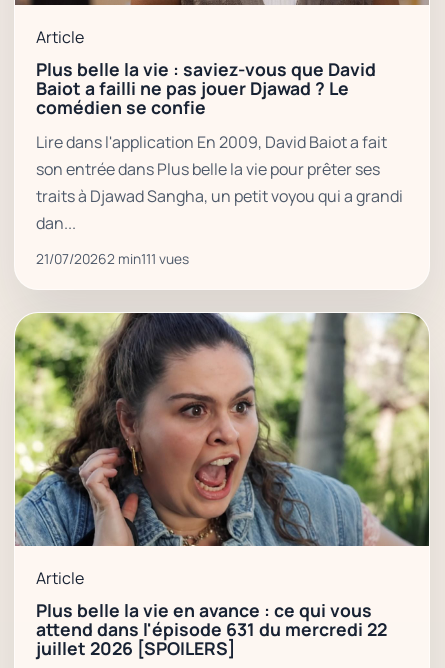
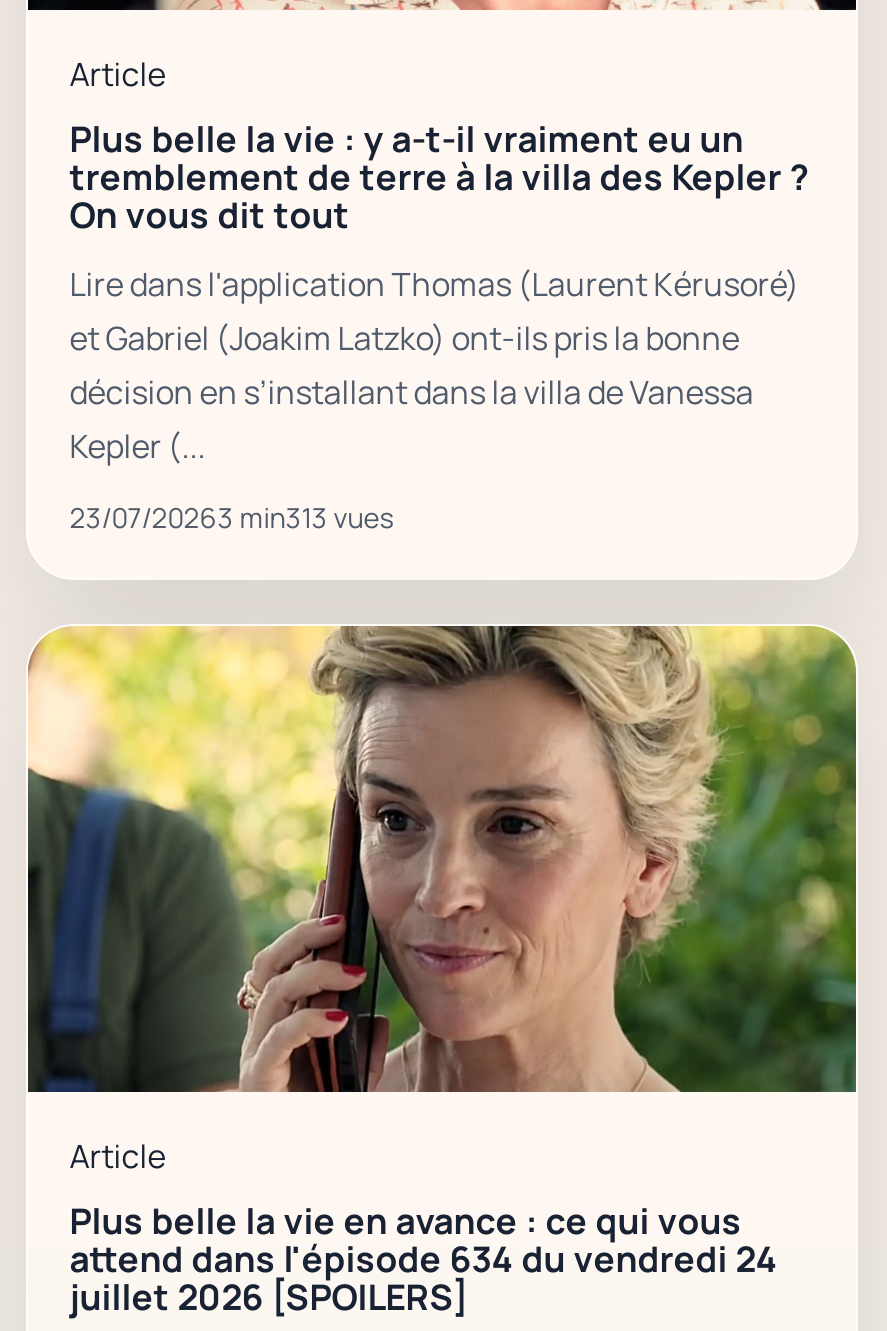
- Plus belle la vie : saviez-vous que David
- Baiot a failli ne pas jouer Djawad ? Le
- comédien se confie
+ Plus belle la vie : y a-t-il vraiment eu un
+ tremblement de terre à la villa des Kepler ?
+ On vous dit tout

- Lire dans l'application En 2009, David Baiot a fait
- son entrée dans Plus belle la vie pour prêter ses
- traits à Djawad Sangha, un petit voyou qui a grandi
- dan...
+ Lire dans l'application Thomas (Laurent Kérusoré)
+ et Gabriel (Joakim Latzko) ont-ils pris la bonne
+ décision en s’installant dans la villa de Vanessa
+ Kepler (...

- 21/07/20262 min111 vues
+ 23/07/20263 min313 vues

- [image]
+ [image]

- attend dans l'épisode 631 du mercredi 22
+ attend dans l'épisode 634 du vendredi 24
